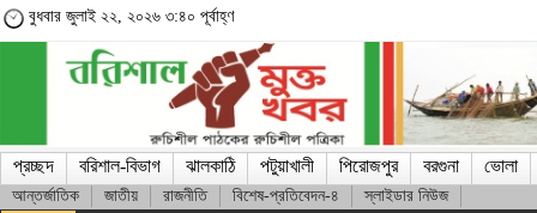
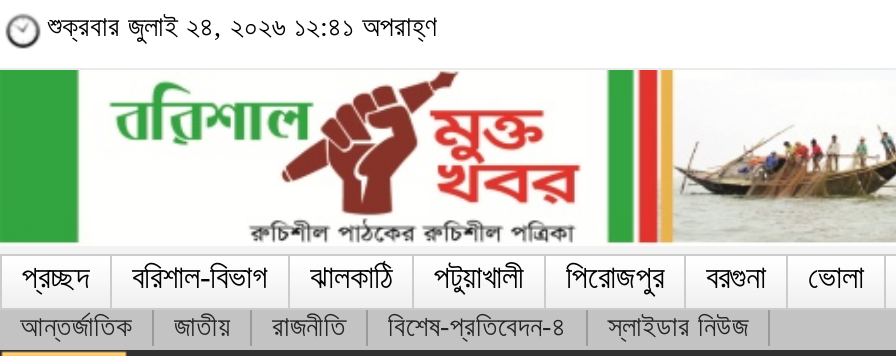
- বুধবার জুলাই ২২, ২০২৬ ৩:৪০ পূর্বাহ্ণ
+ শুক্রবার জুলাই ২৪, ২০২৬ ১২:৪১ অপরাহ্ণ
